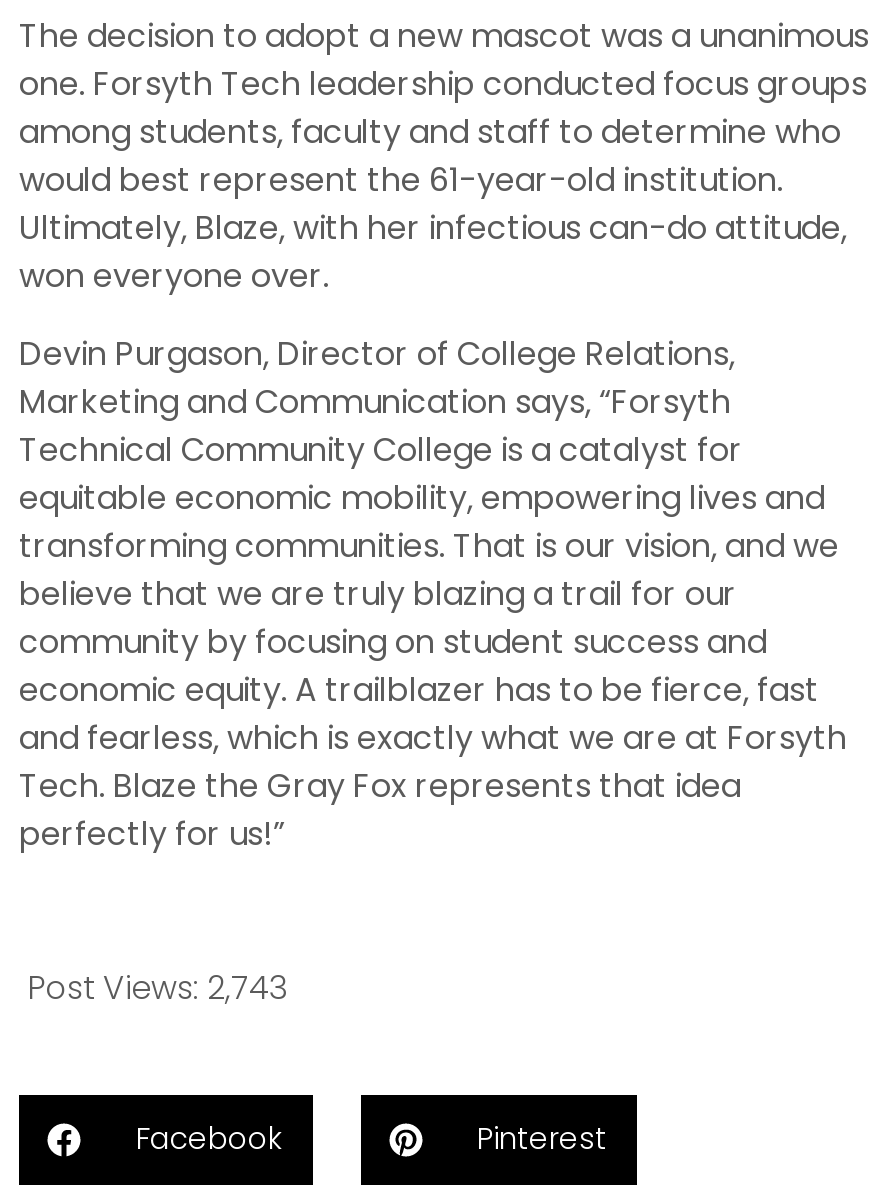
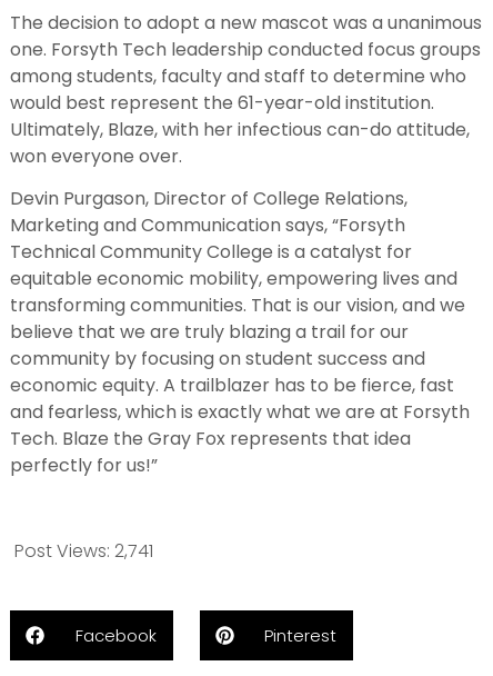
- Post Views: 2,743
+ Post Views: 2,741
